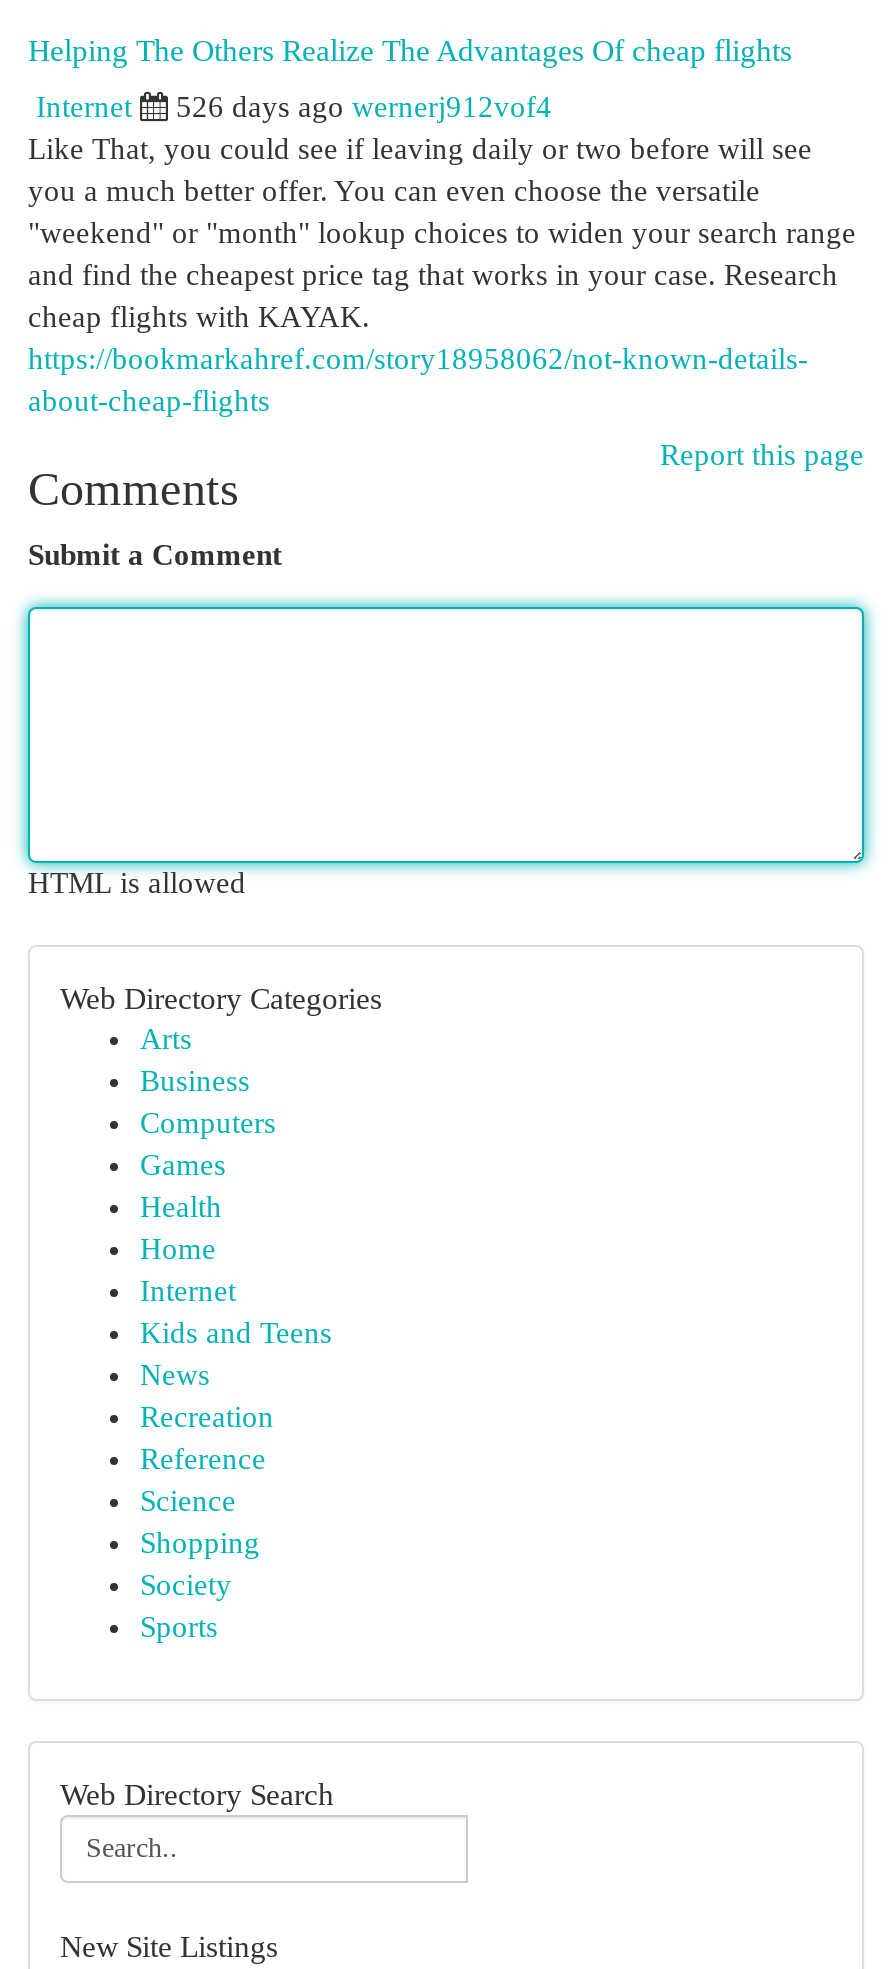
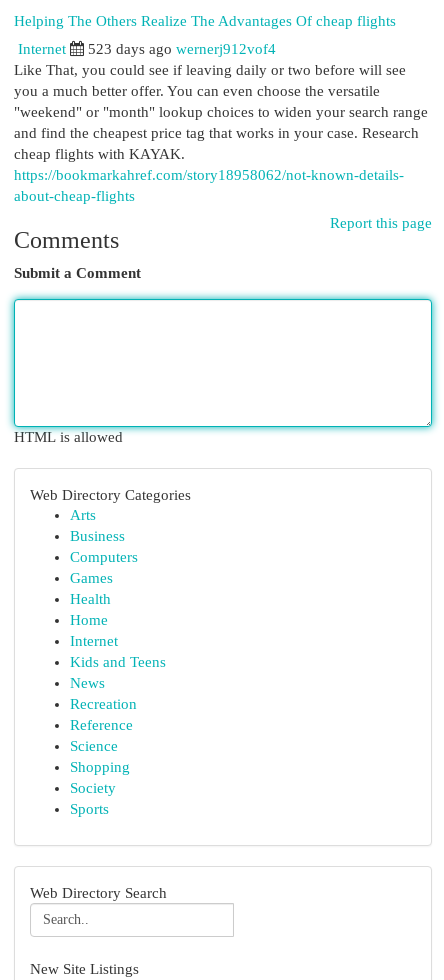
- 526 days ago wernerj912vof4
+ 523 days ago wernerj912vof4
